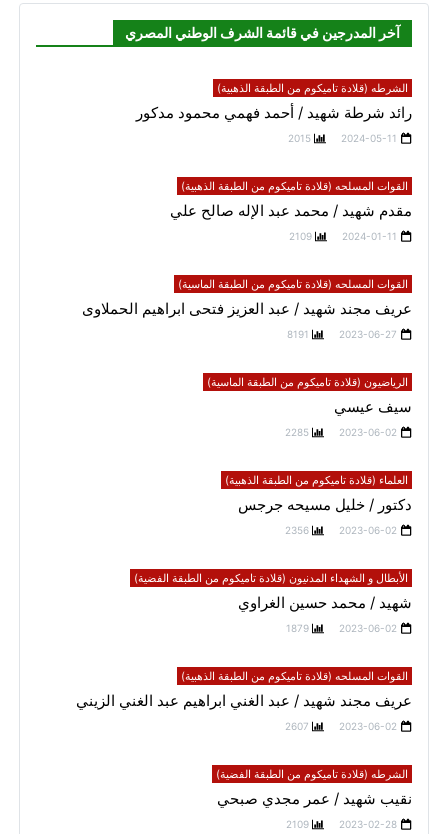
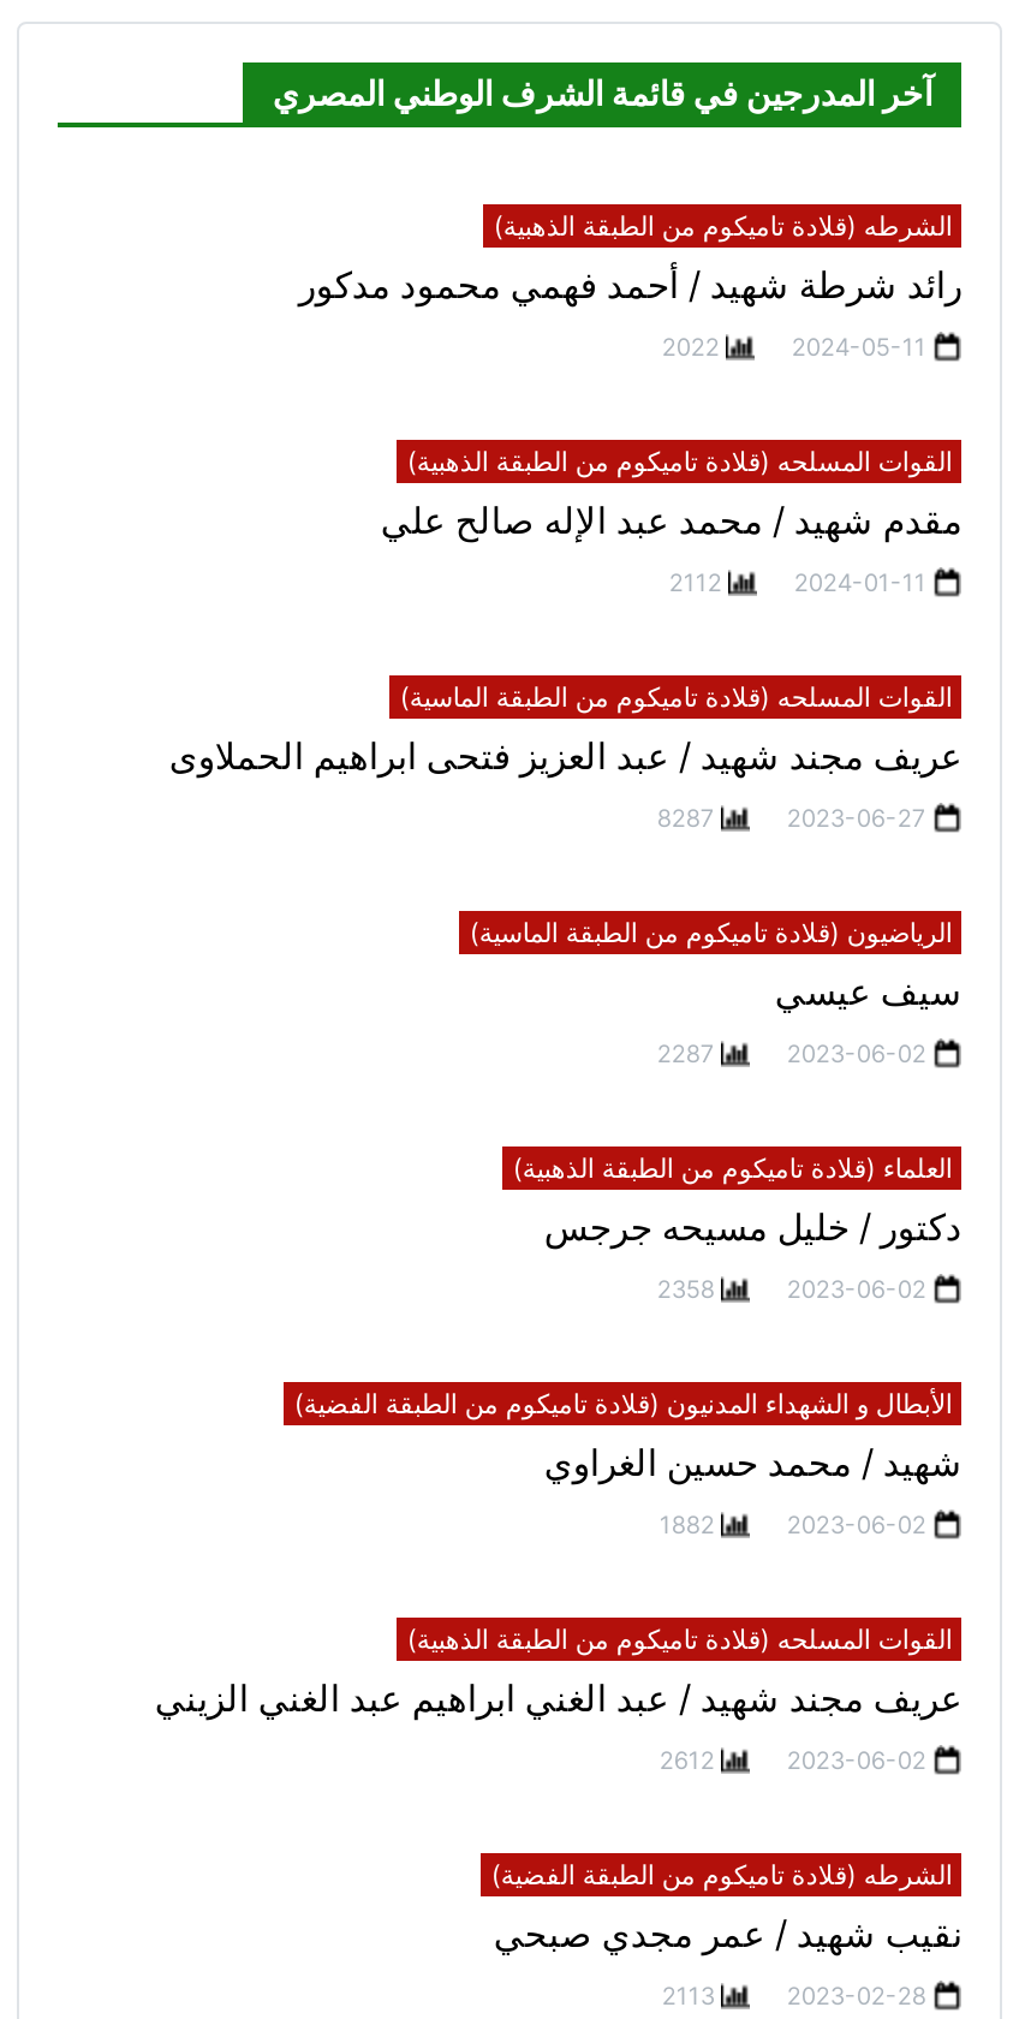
- 2015
+ 2022

- 2109
+ 2112

- 8191
+ 8287

- 2285
+ 2287

- 2356
+ 2358

- 1879
+ 1882

- 2607
+ 2612

- 2109
+ 2113
